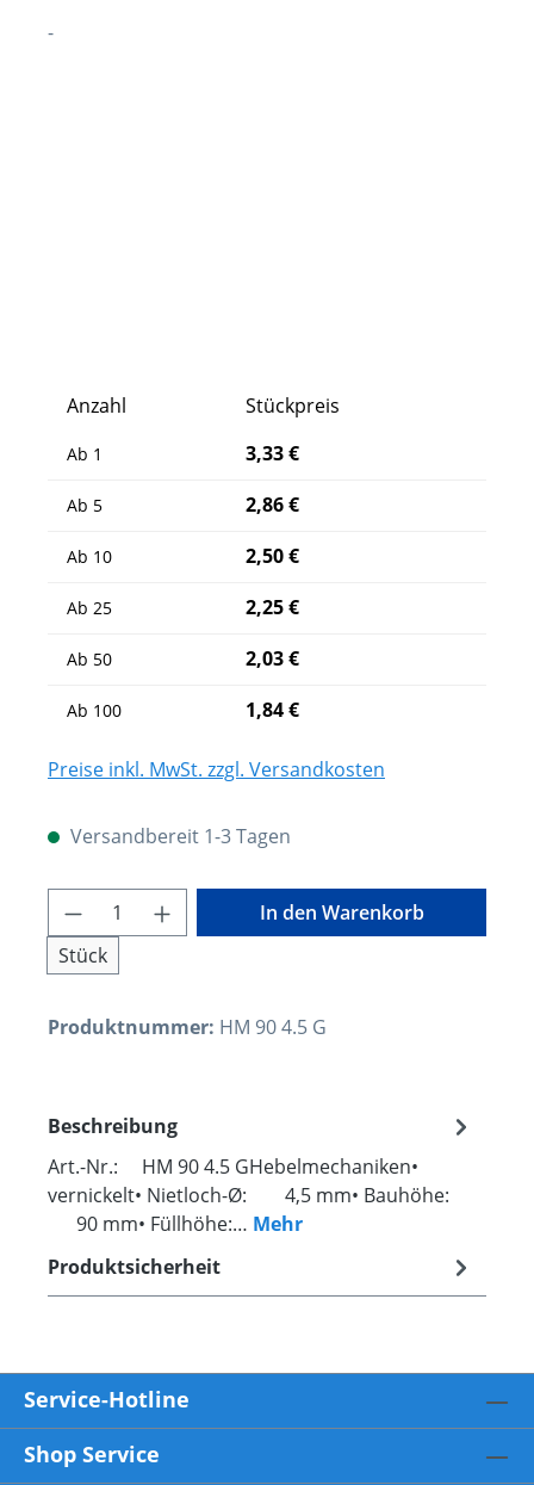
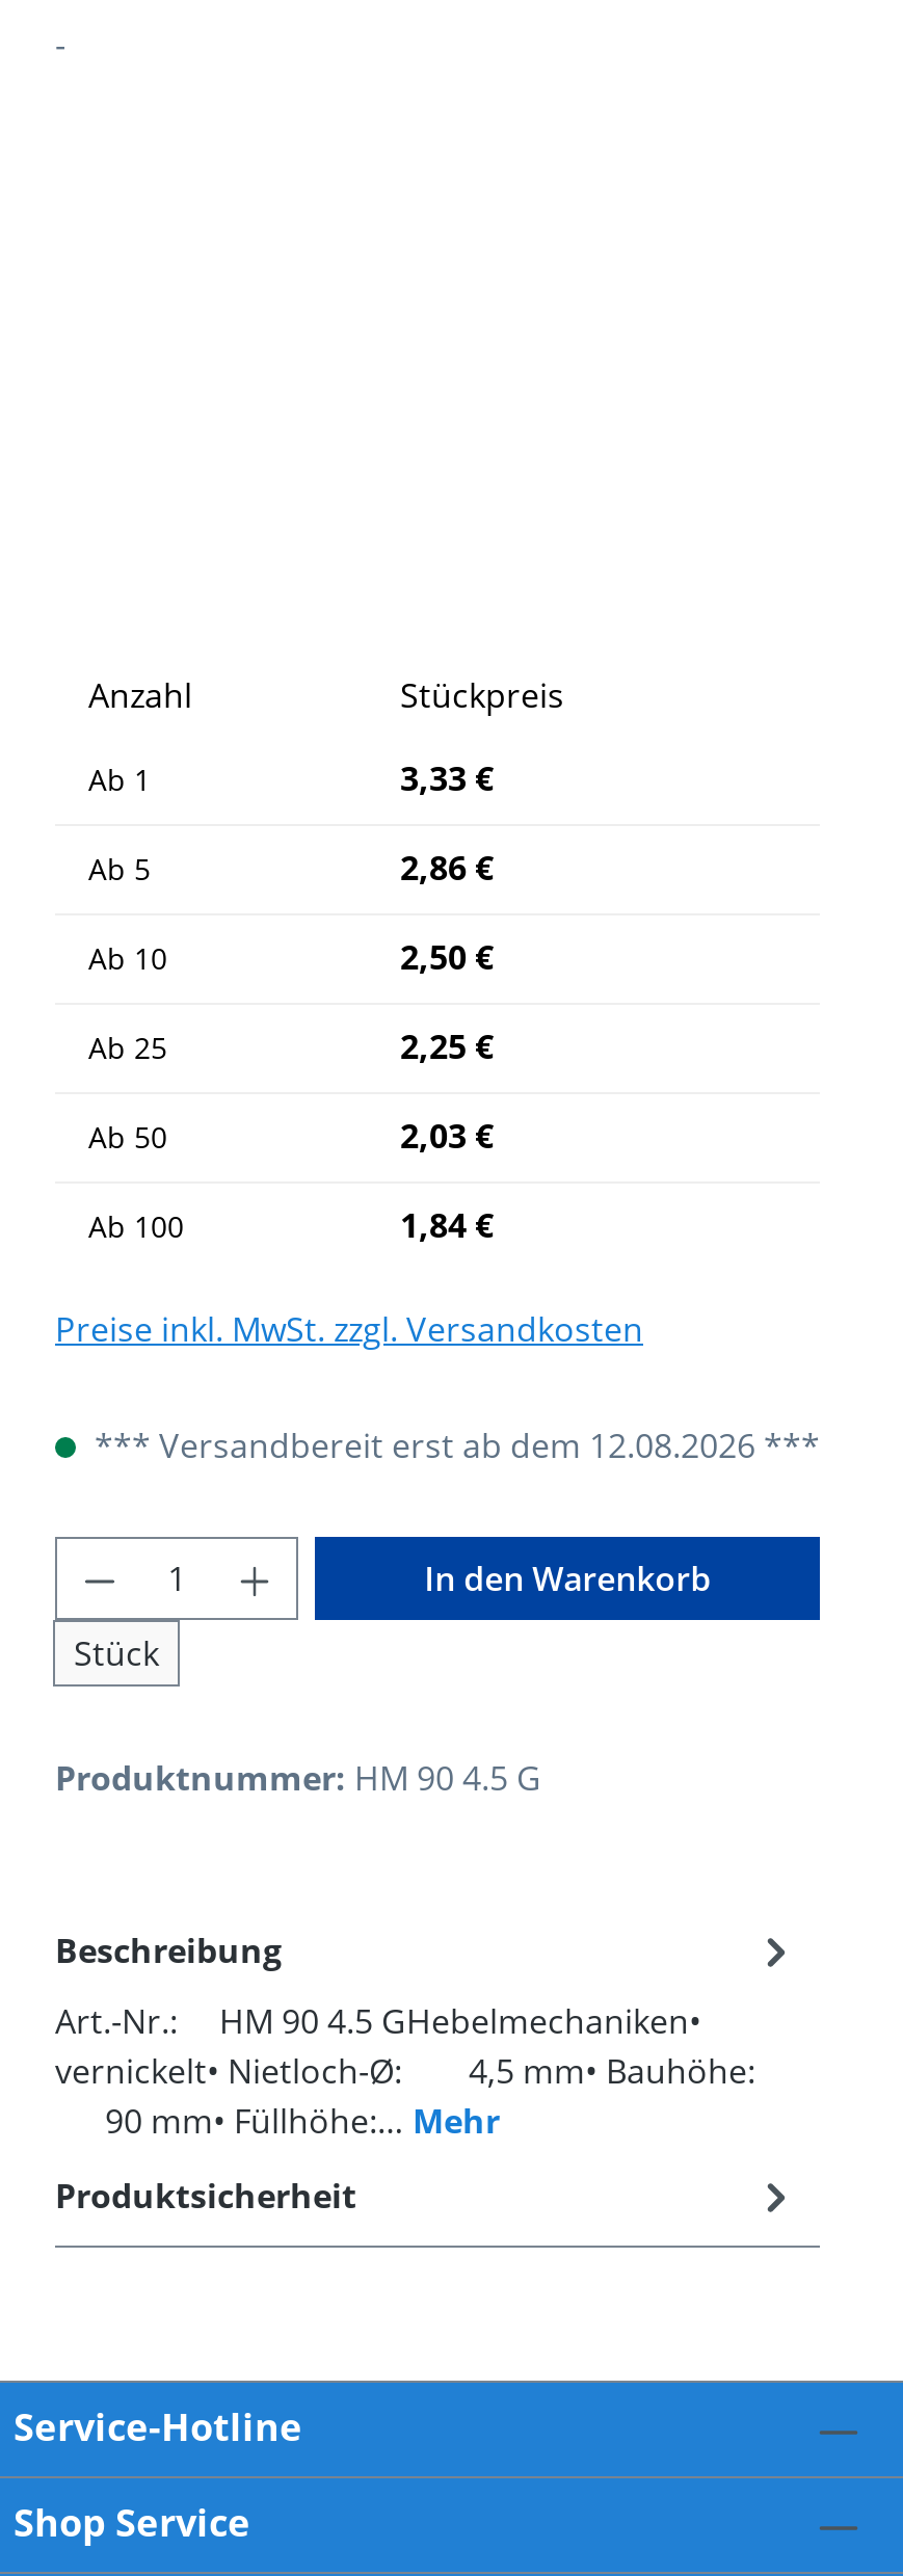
- Versandbereit 1-3 Tagen
+ *** Versandbereit erst ab dem 12.08.2026 ***
